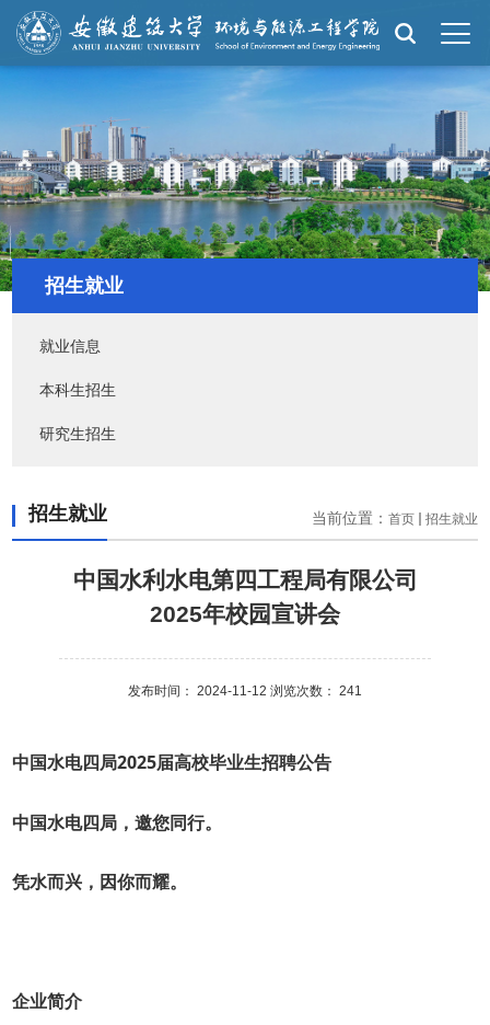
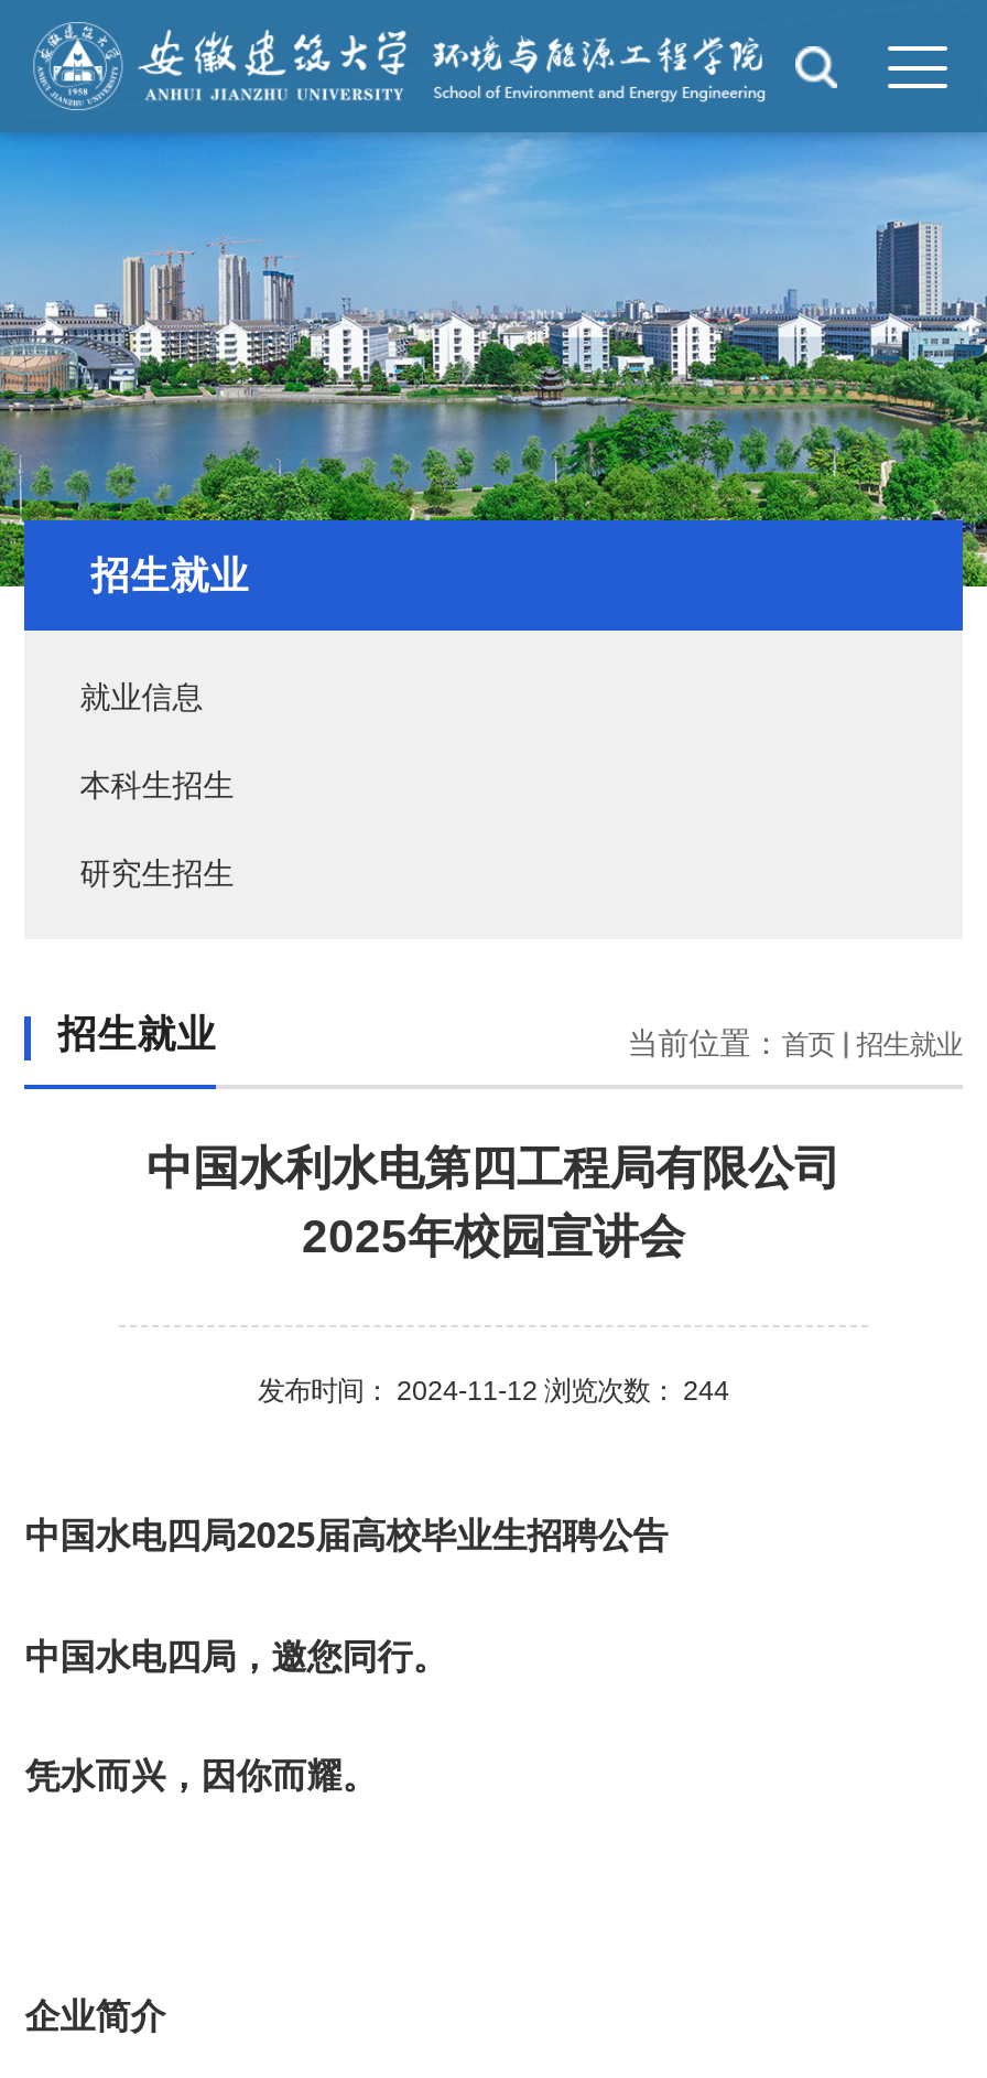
- 发布时间： 2024-11-12 浏览次数：241
+ 发布时间： 2024-11-12 浏览次数：244
